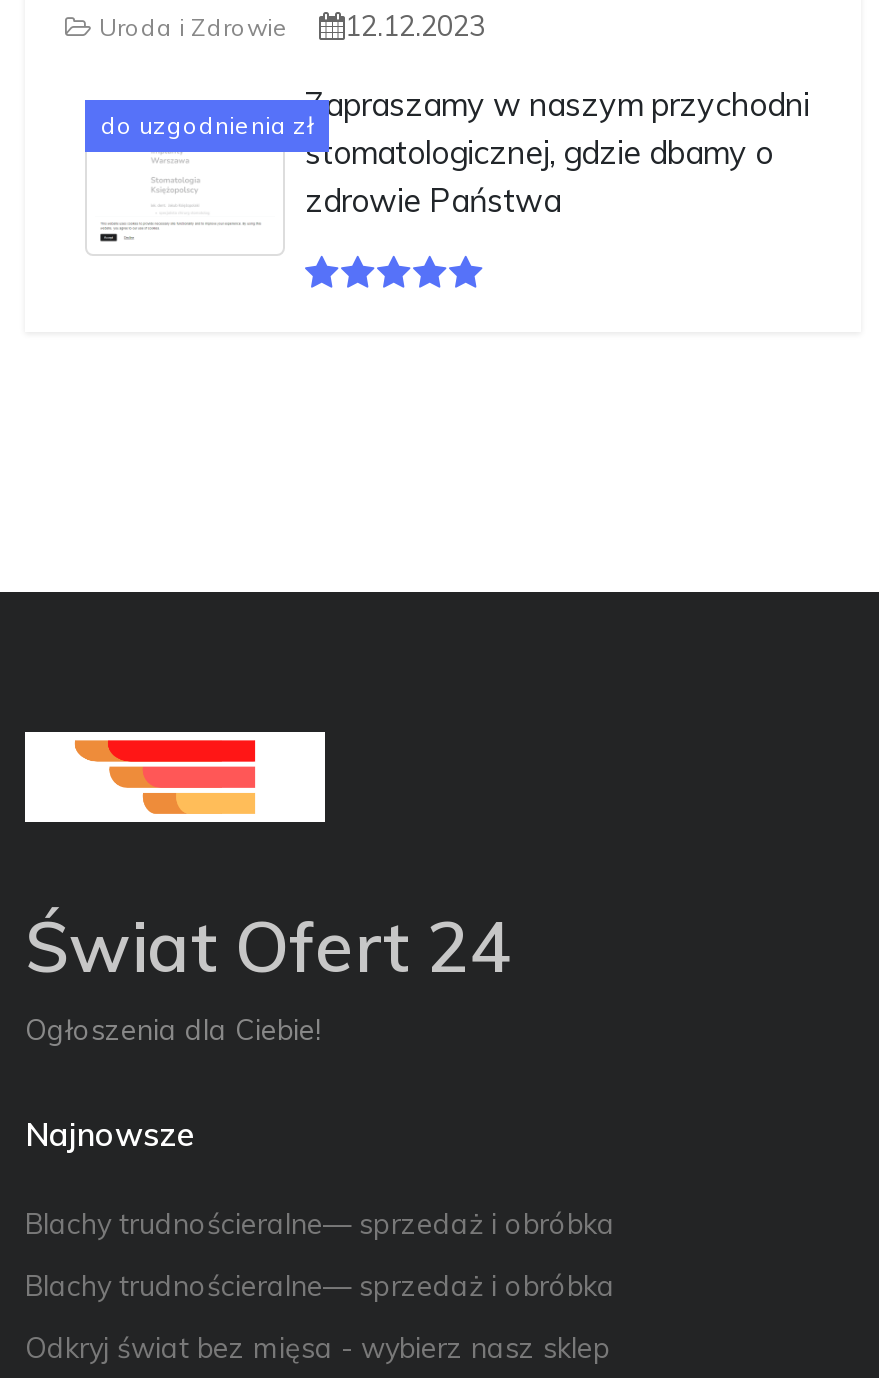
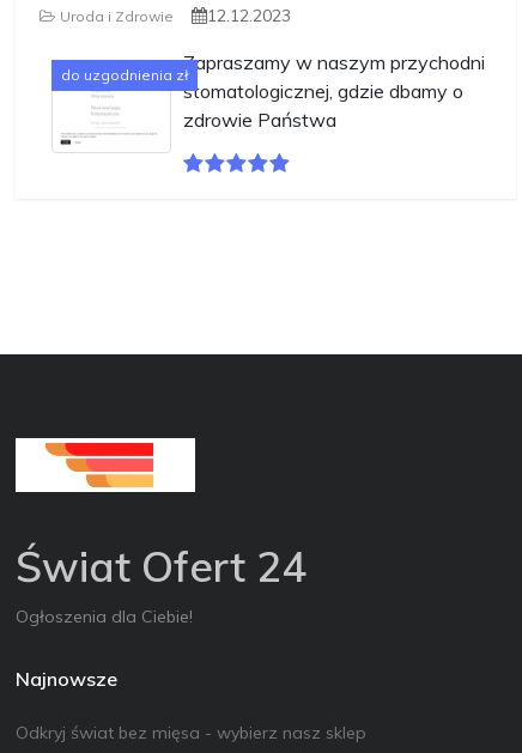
- Blachy trudnościeralne— sprzedaż i obróbka
- Blachy trudnościeralne— sprzedaż i obróbka
